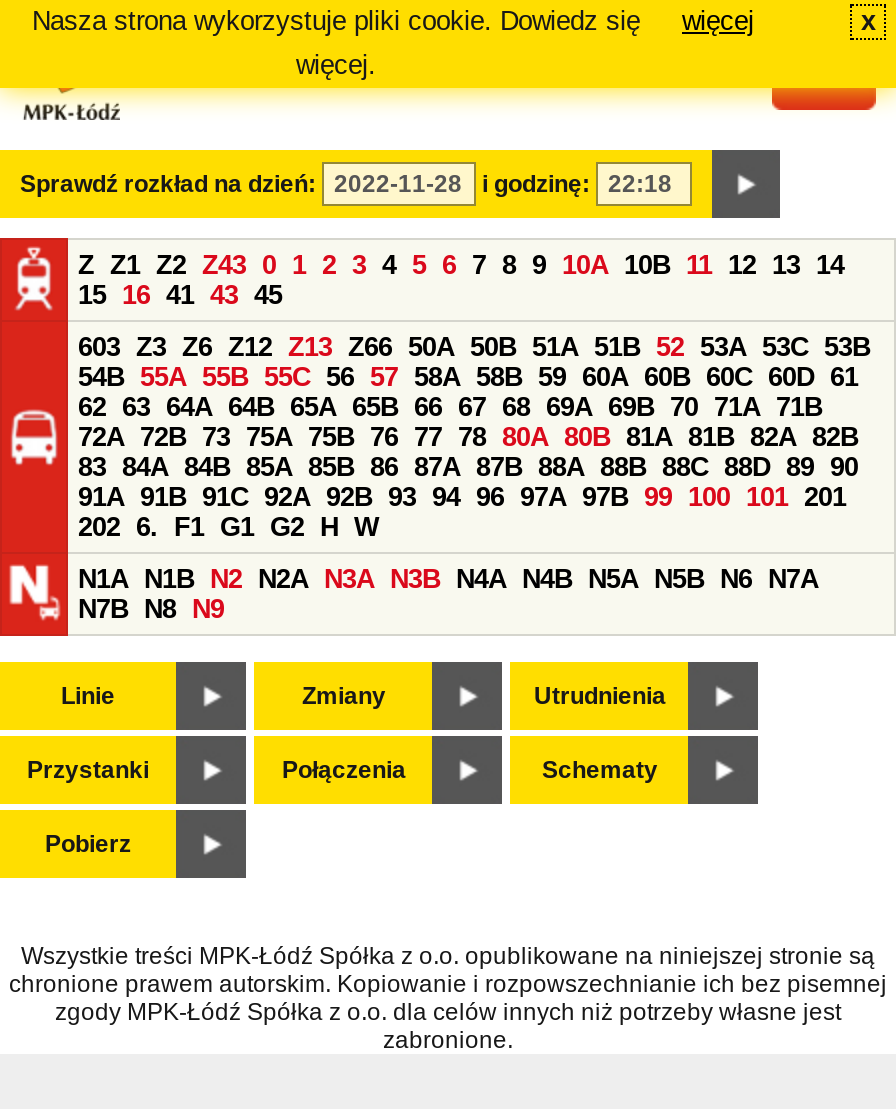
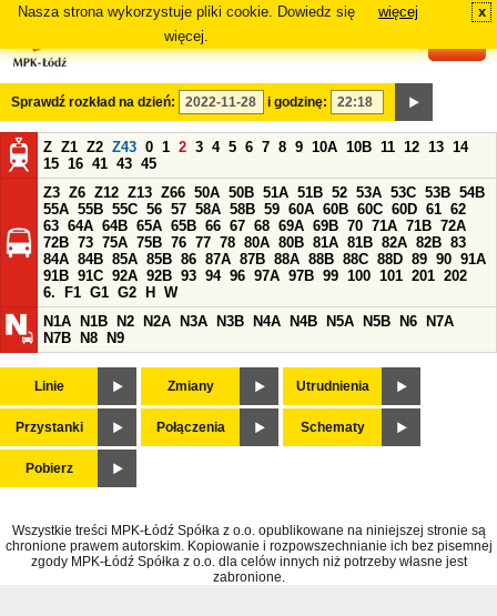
- 603 Z3 Z6 Z12 Z13 Z66 50A 50B 51A 51B 52 53A 53C 53B
- 54B 55A 55B 55C 56 57 58A 58B 59 60A 60B 60C 60D 61
- 62 63 64A 64B 65A 65B 66 67 68 69A 69B 70 71A 71B
- 72A 72B 73 75A 75B 76 77 78 80A 80B 81A 81B 82A 82B
- 83 84A 84B 85A 85B 86 87A 87B 88A 88B 88C 88D 89 90
- 91A 91B 91C 92A 92B 93 94 96 97A 97B 99 100 101 201
- 202 6. F1 G1 G2 H W
+ Z3 Z6 Z12 Z13 Z66 50A 50B 51A 51B 52 53A 53C 53B 54B
+ 55A 55B 55C 56 57 58A 58B 59 60A 60B 60C 60D 61 62
+ 63 64A 64B 65A 65B 66 67 68 69A 69B 70 71A 71B 72A
+ 72B 73 75A 75B 76 77 78 80A 80B 81A 81B 82A 82B 83
+ 84A 84B 85A 85B 86 87A 87B 88A 88B 88C 88D 89 90 91A
+ 91B 91C 92A 92B 93 94 96 97A 97B 99 100 101 201 202
+ 6. F1 G1 G2 H W
